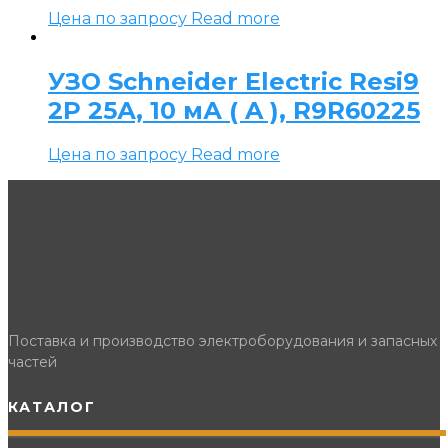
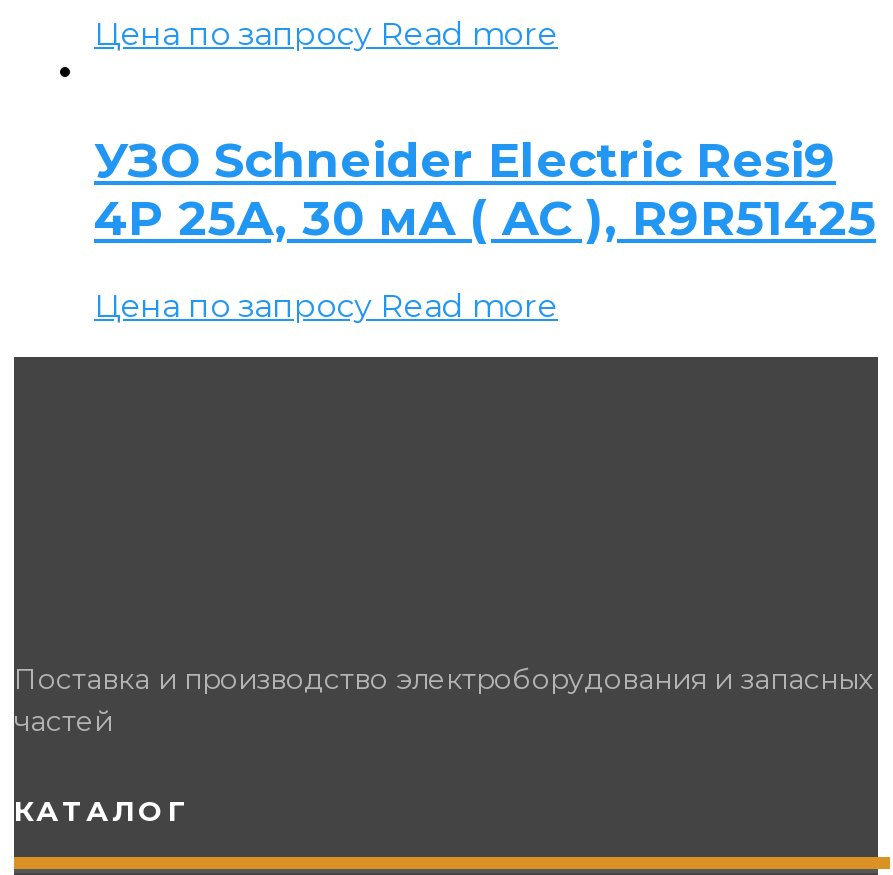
- 2P 25А, 10 мА ( A ), R9R60225
+ 4P 25А, 30 мА ( AC ), R9R51425
